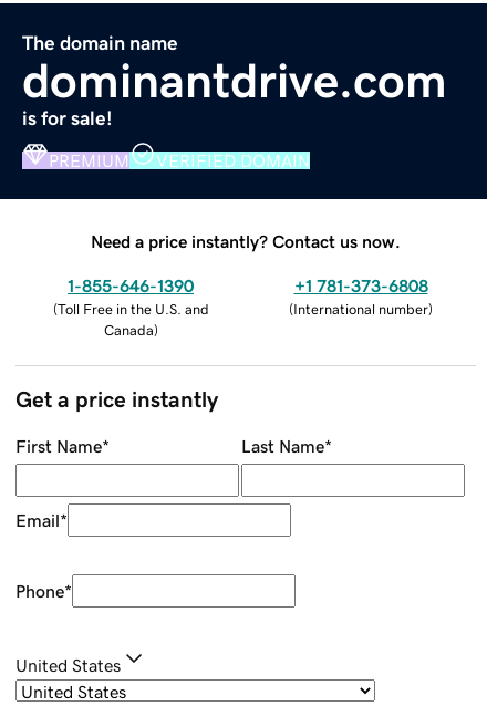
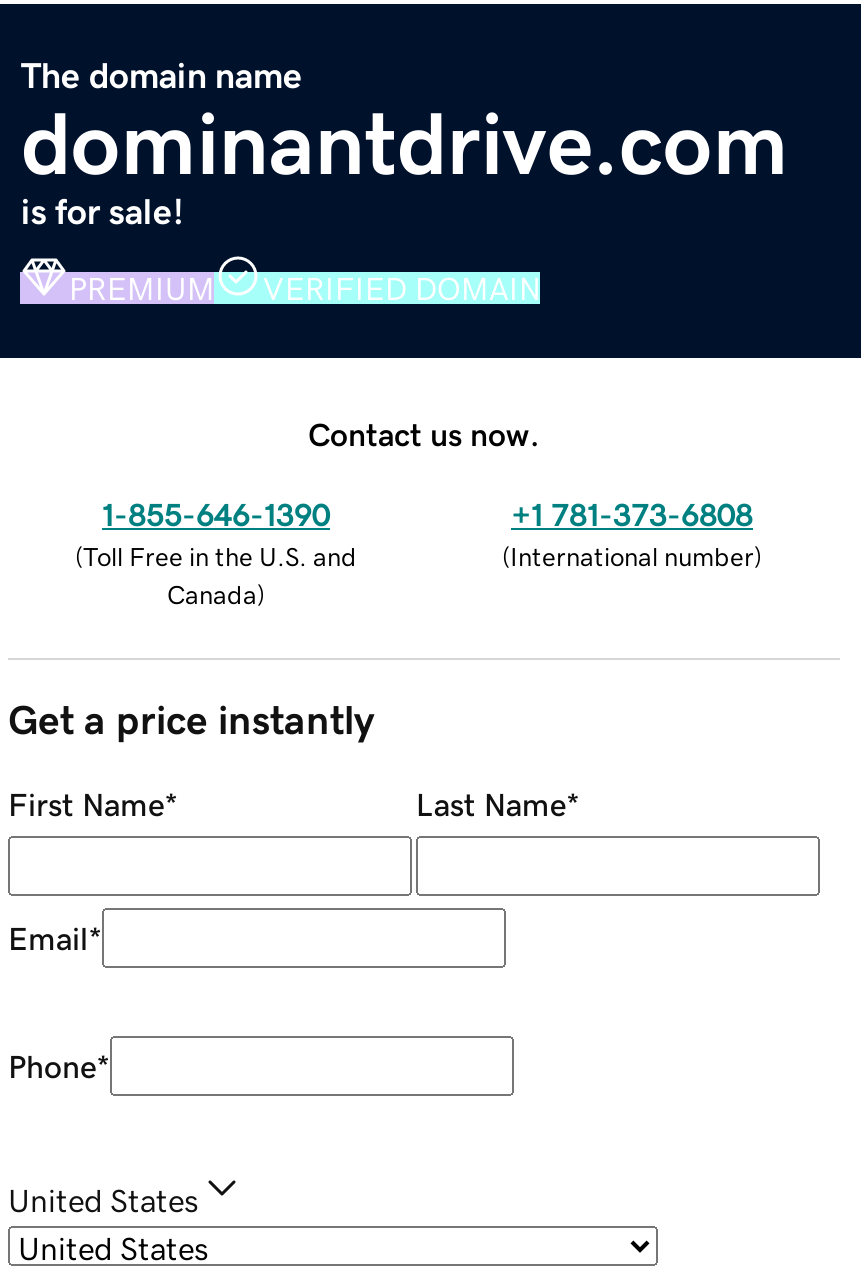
- Need a price instantly? Contact us now.
+ Contact us now.
